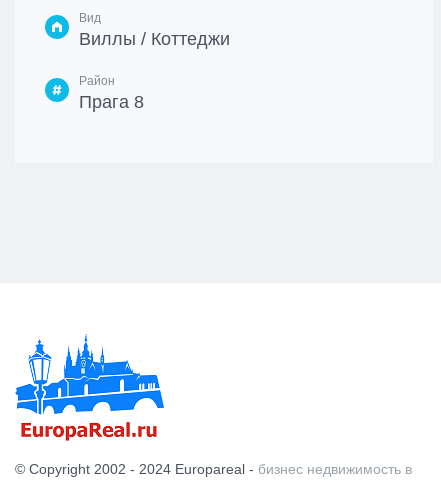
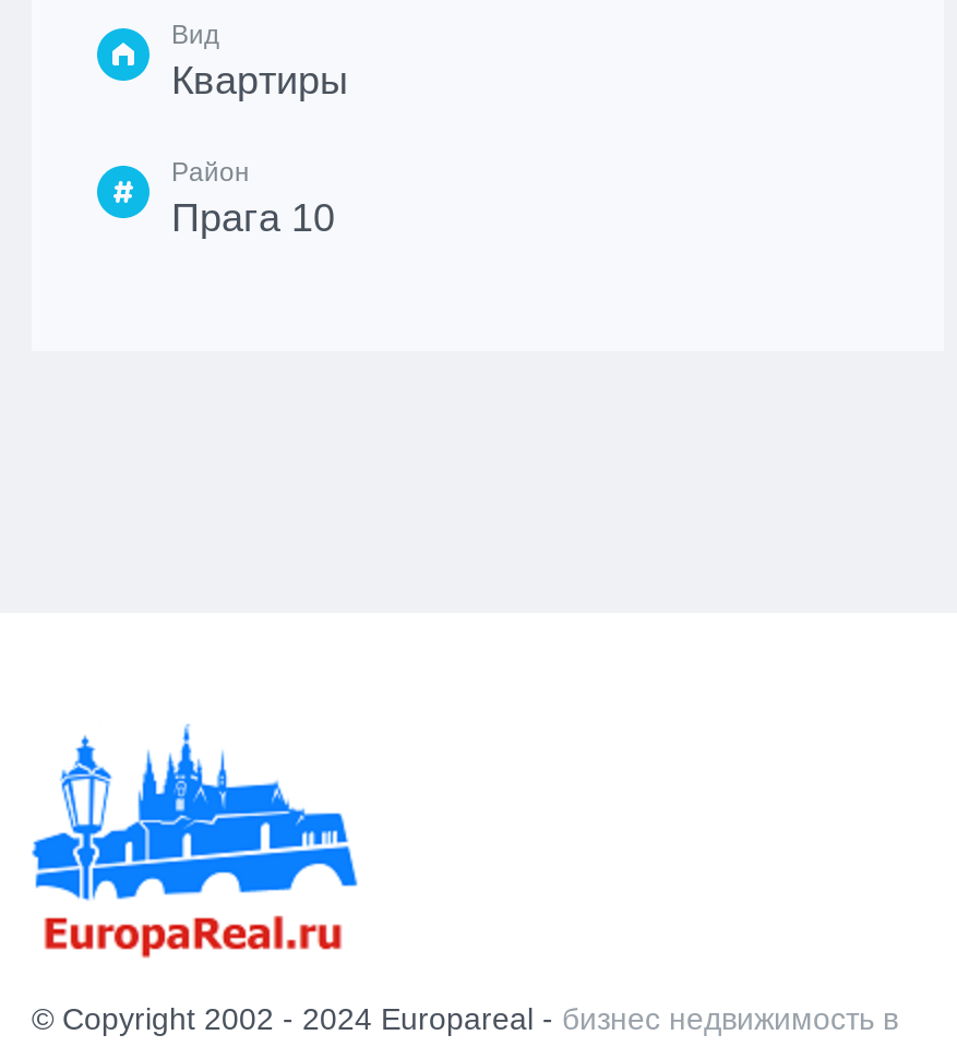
- Виллы / Коттеджи
+ Квартиры

- Прага 8
+ Прага 10
